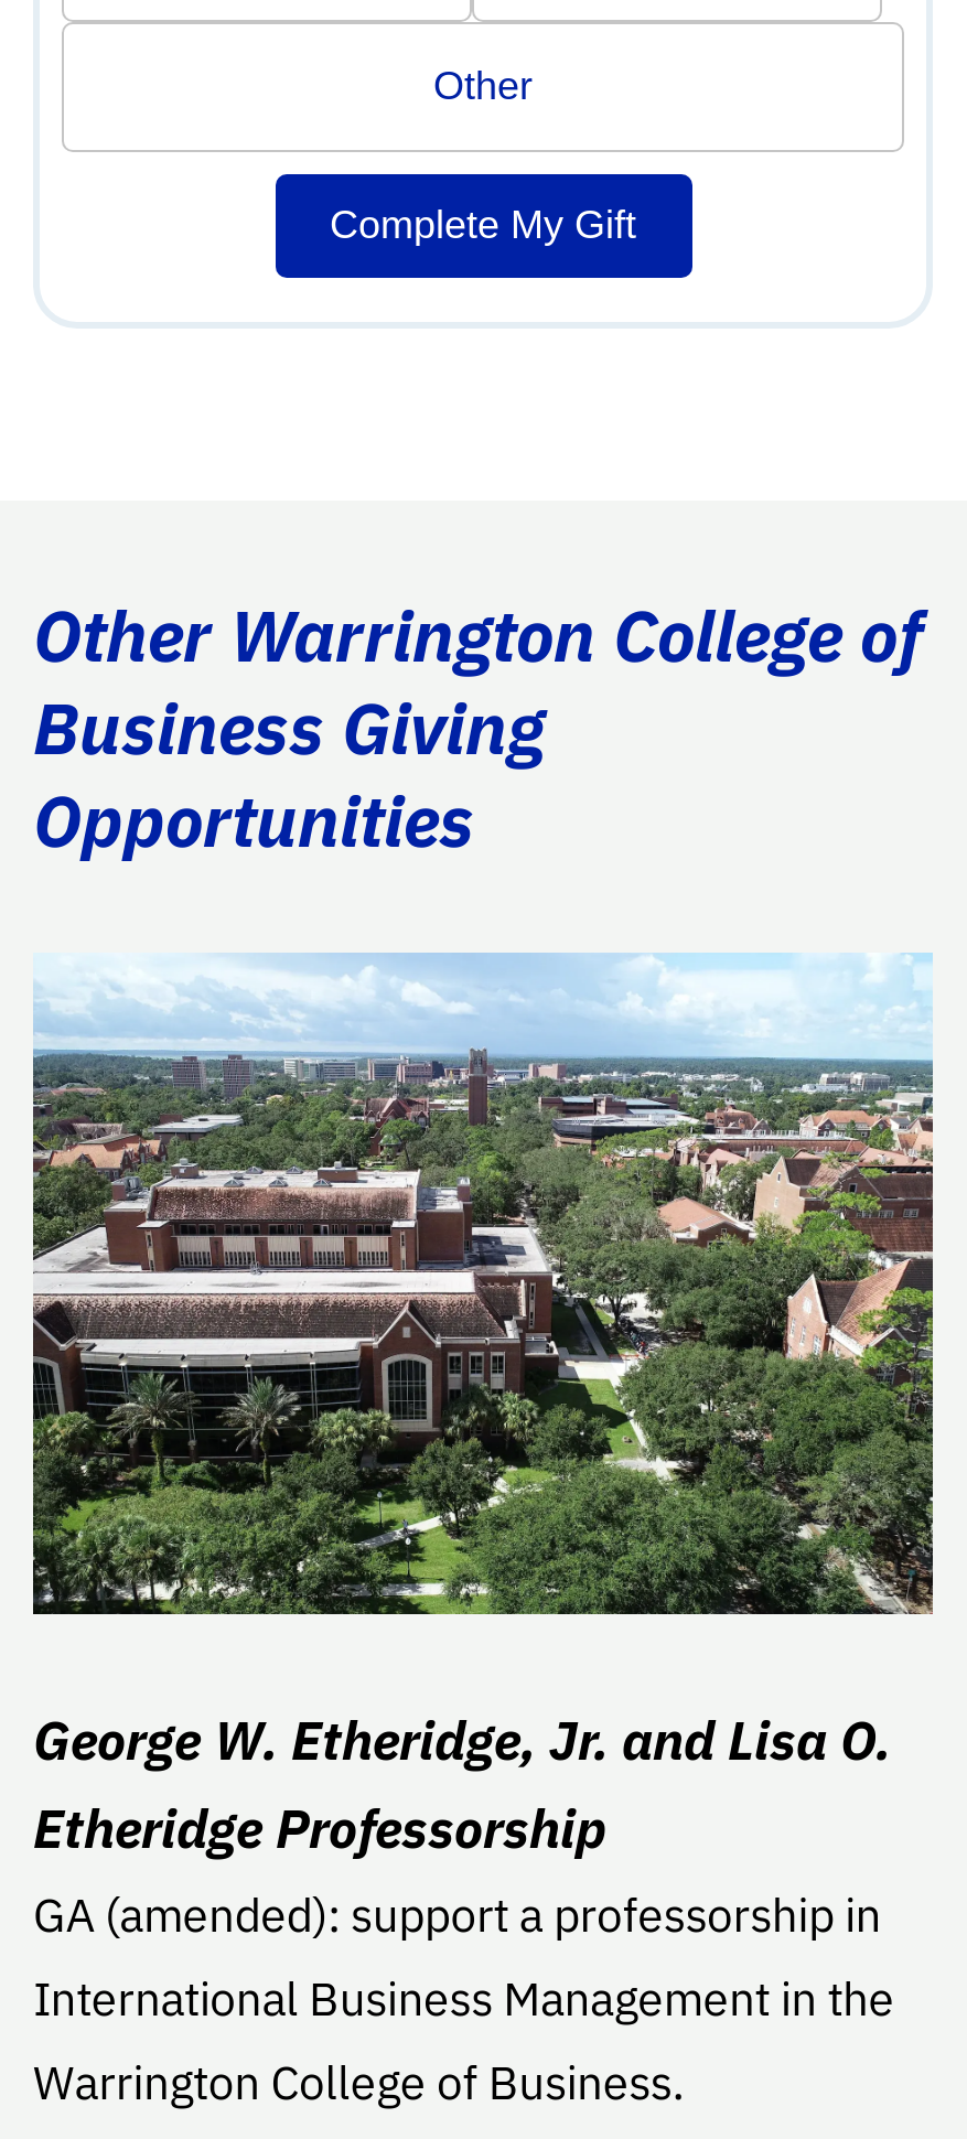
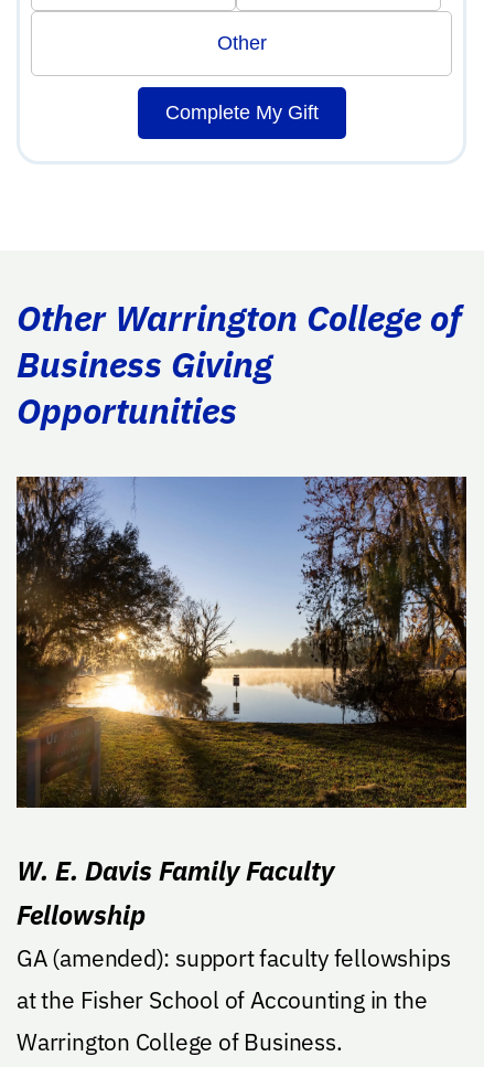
- [image]
- George W. Etheridge, Jr. and Lisa O.
- Etheridge Professorship
- GA (amended): support a professorship in
- International Business Management in the
+ [image]
+ W. E. Davis Family Faculty
+ Fellowship
+ GA (amended): support faculty fellowships
+ at the Fisher School of Accounting in the
